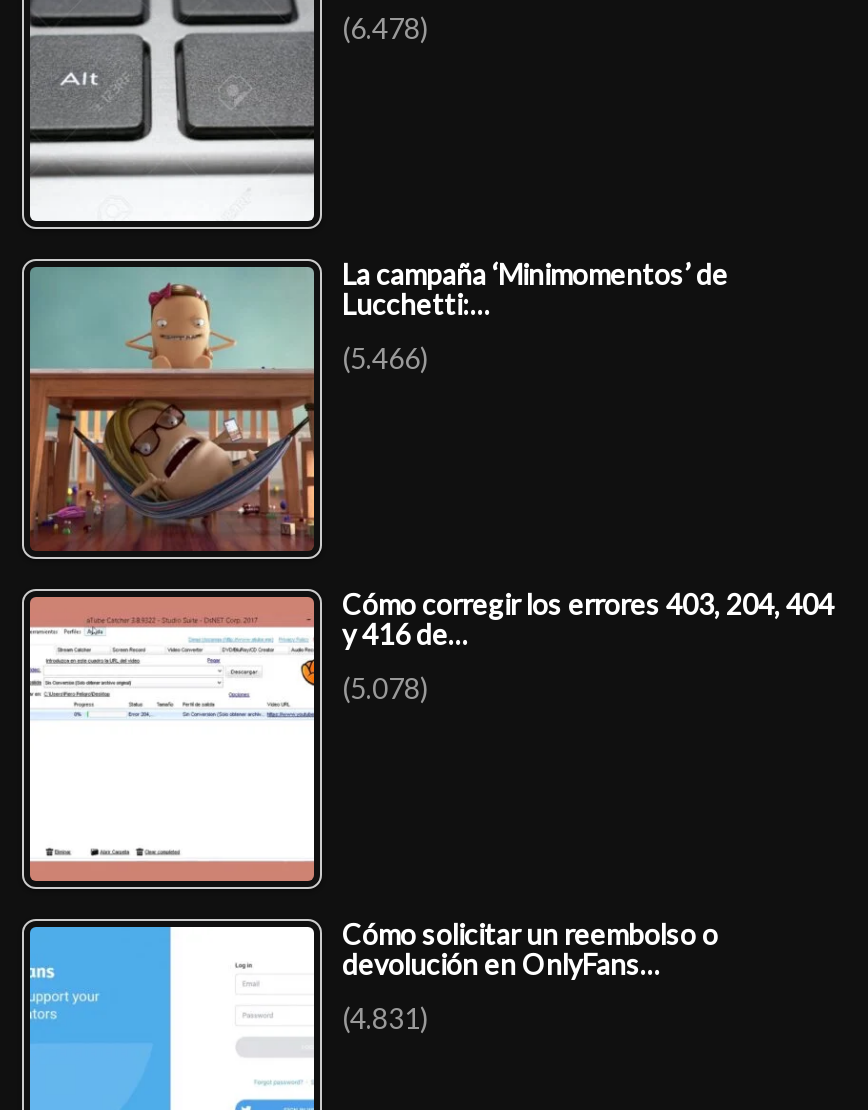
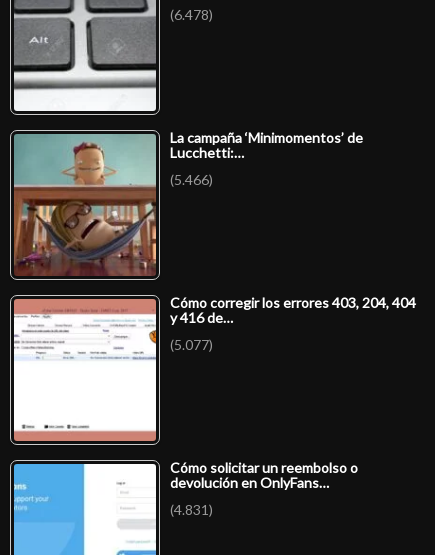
- (5.078)
+ (5.077)
